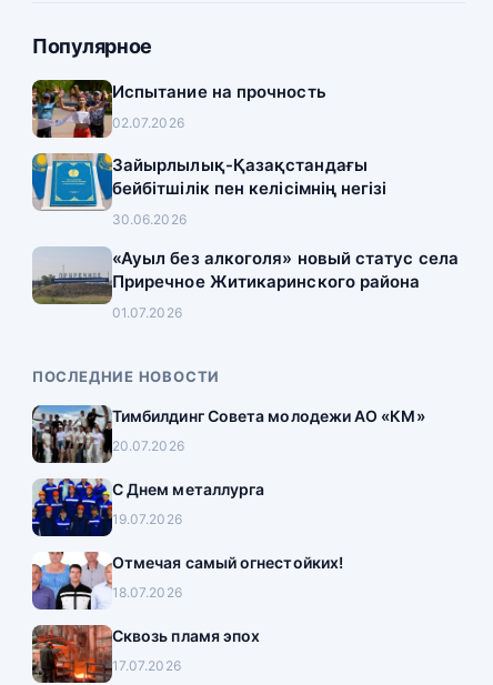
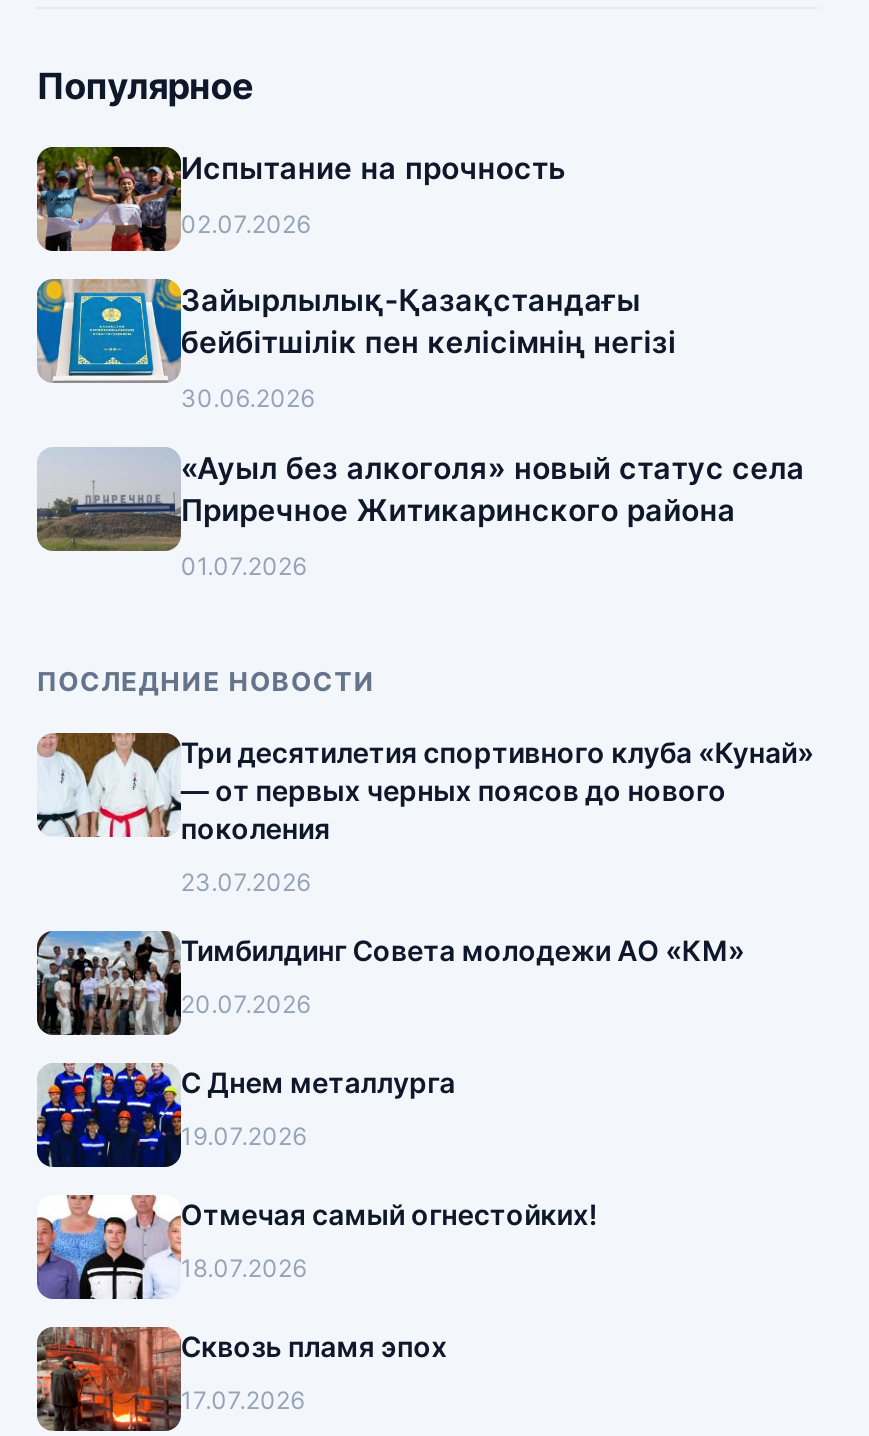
+ [image]
+ Три десятилетия спортивного клуба «Кунай»
+ — от первых черных поясов до нового
+ поколения
+ 23.07.2026
